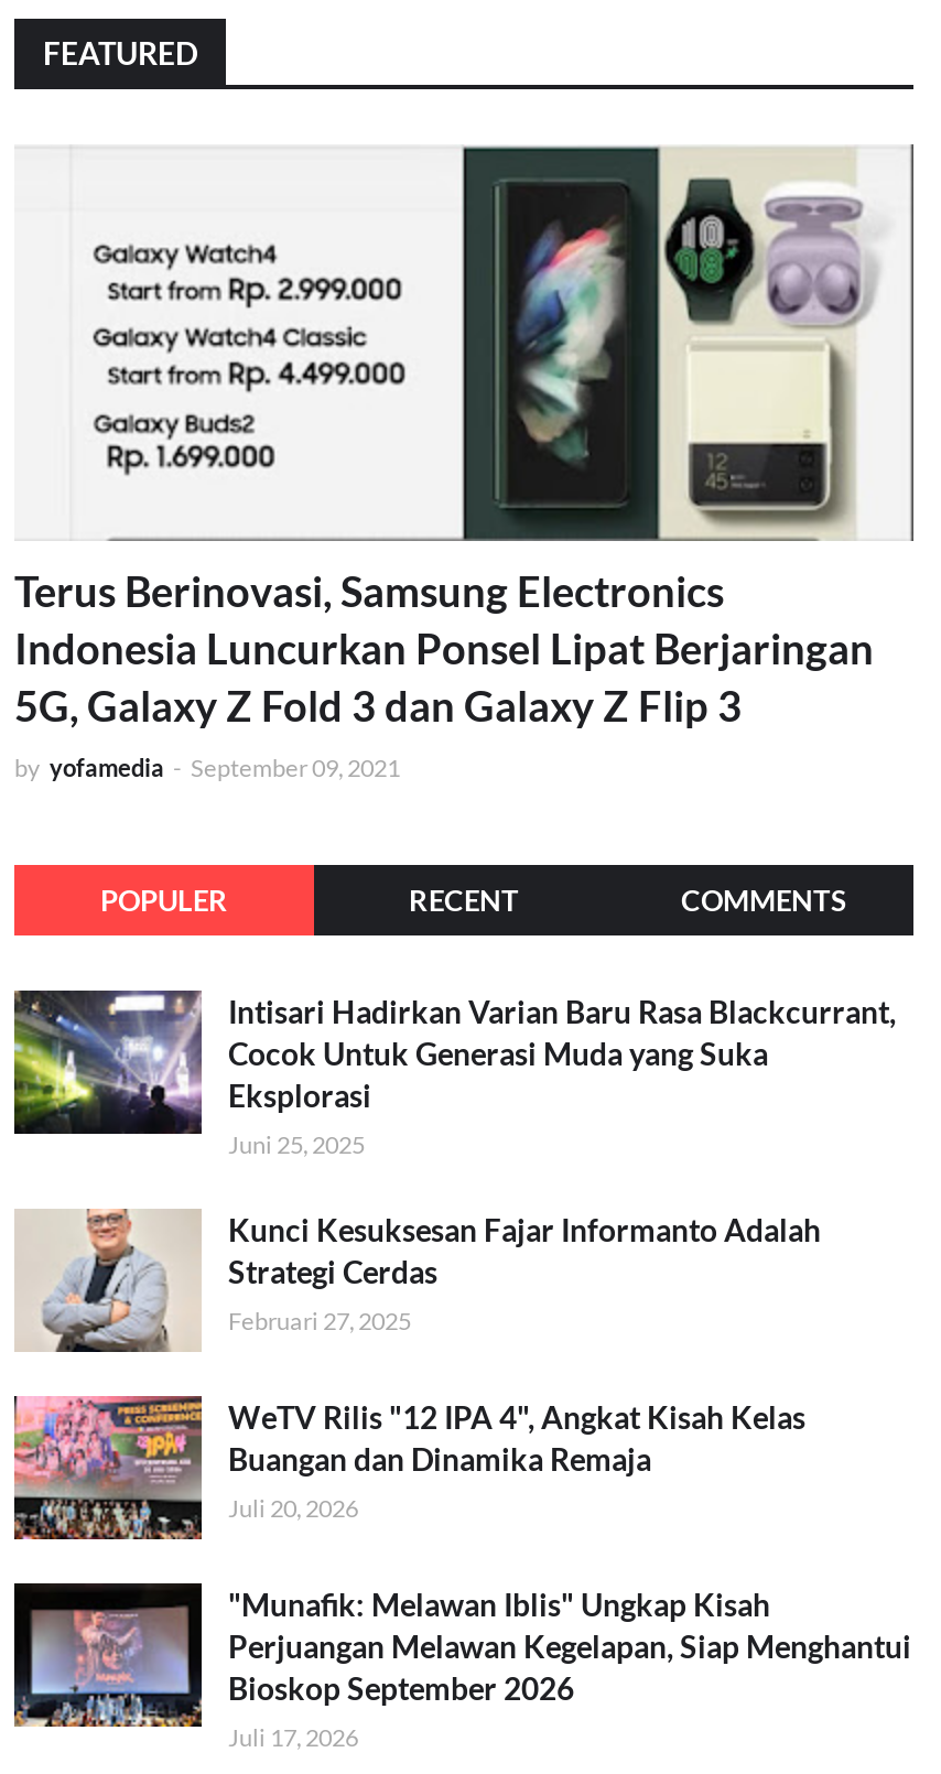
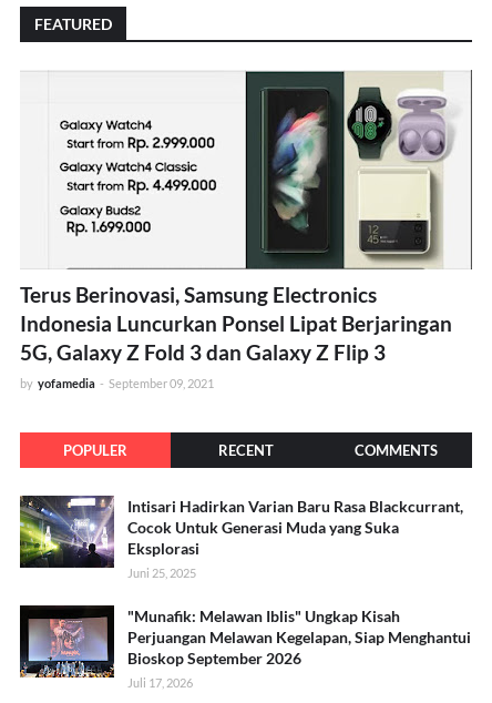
- [image]
- Kunci Kesuksesan Fajar Informanto Adalah
- Strategi Cerdas
- Februari 27, 2025
- WeTV Rilis "12 IPA 4", Angkat Kisah Kelas
- Buangan dan Dinamika Remaja
- Juli 20, 2026

- [image]
